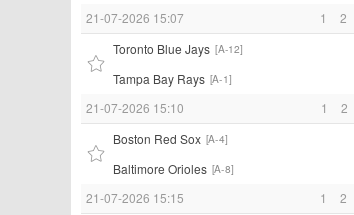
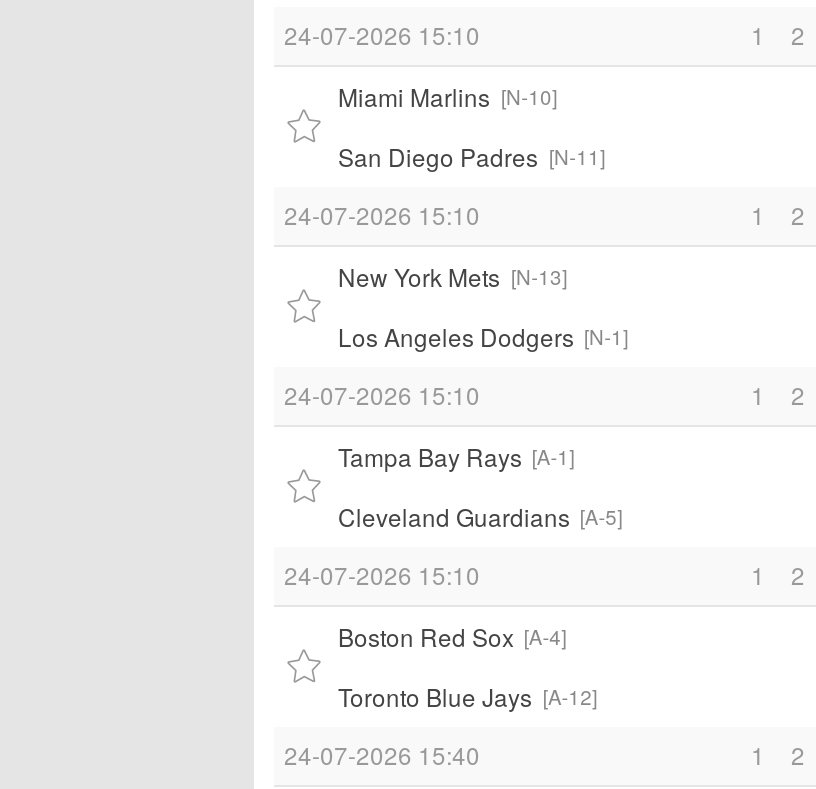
- 21-07-2026 15:07
+ 24-07-2026 15:10

+ Miami Marlins [N-10]
+ San Diego Padres [N-11]
+ 24-07-2026 15:10
+ 1
+ 2
+ New York Mets [N-13]
+ Los Angeles Dodgers [N-1]
+ 24-07-2026 15:10
+ 1
+ 2

moved down: Toronto Blue Jays [A-12]

- 21-07-2026 15:10
+ Cleveland Guardians [A-5]
+ 24-07-2026 15:10

- Baltimore Orioles [A-8]

- 21-07-2026 15:15
+ 24-07-2026 15:40
